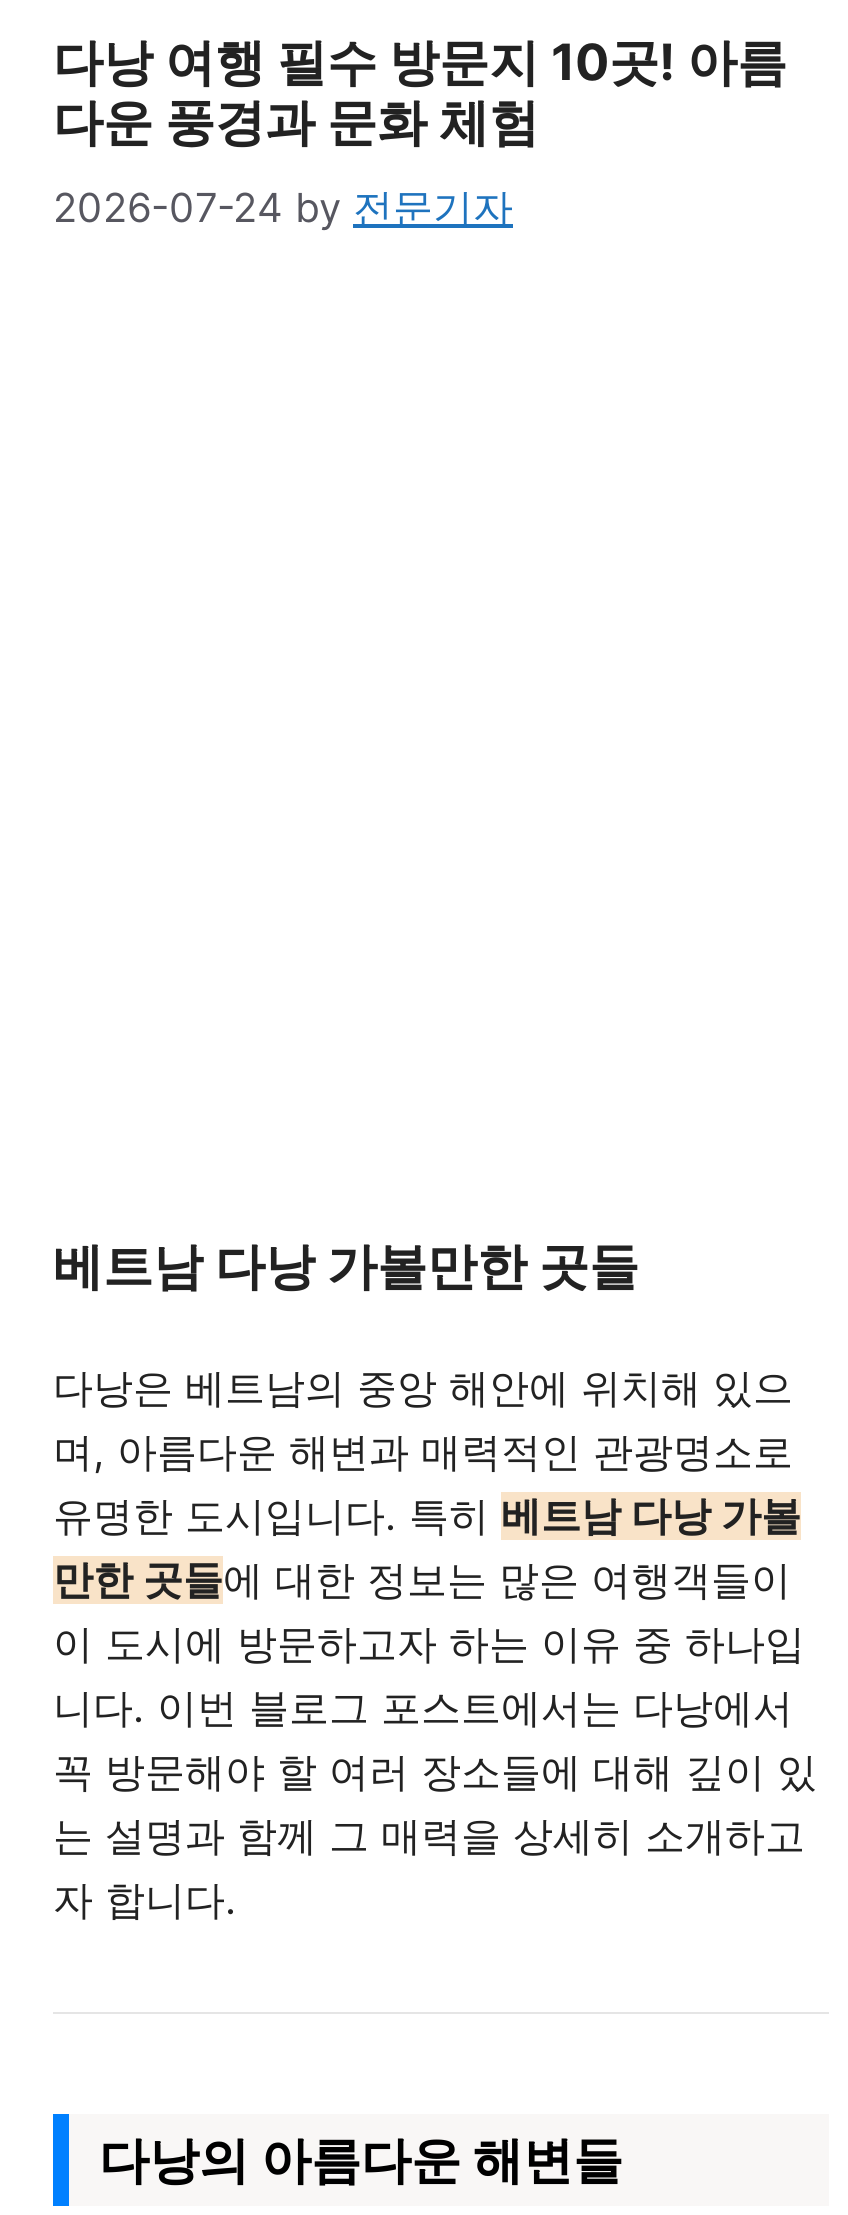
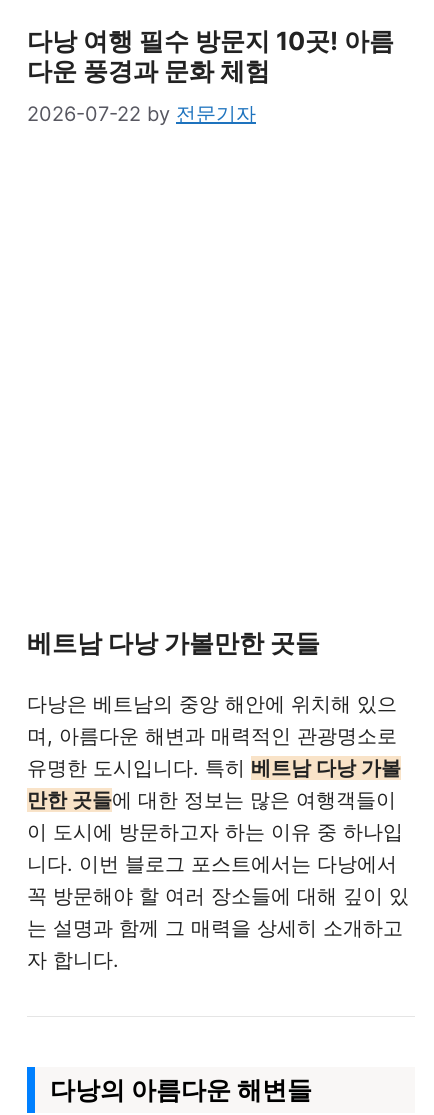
- 2026-07-24 by 전문기자
+ 2026-07-22 by 전문기자
